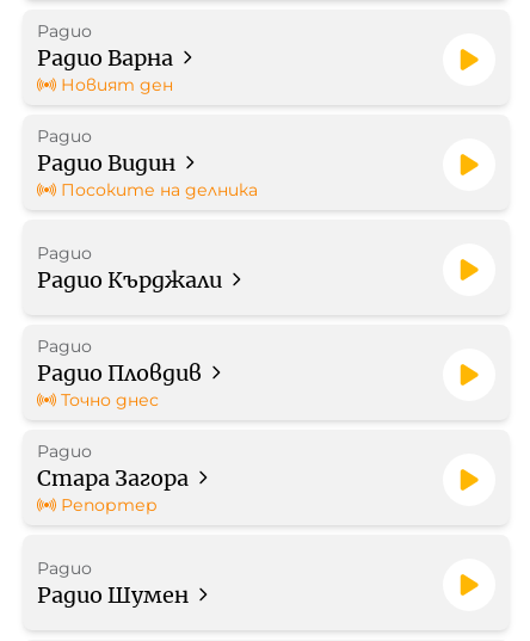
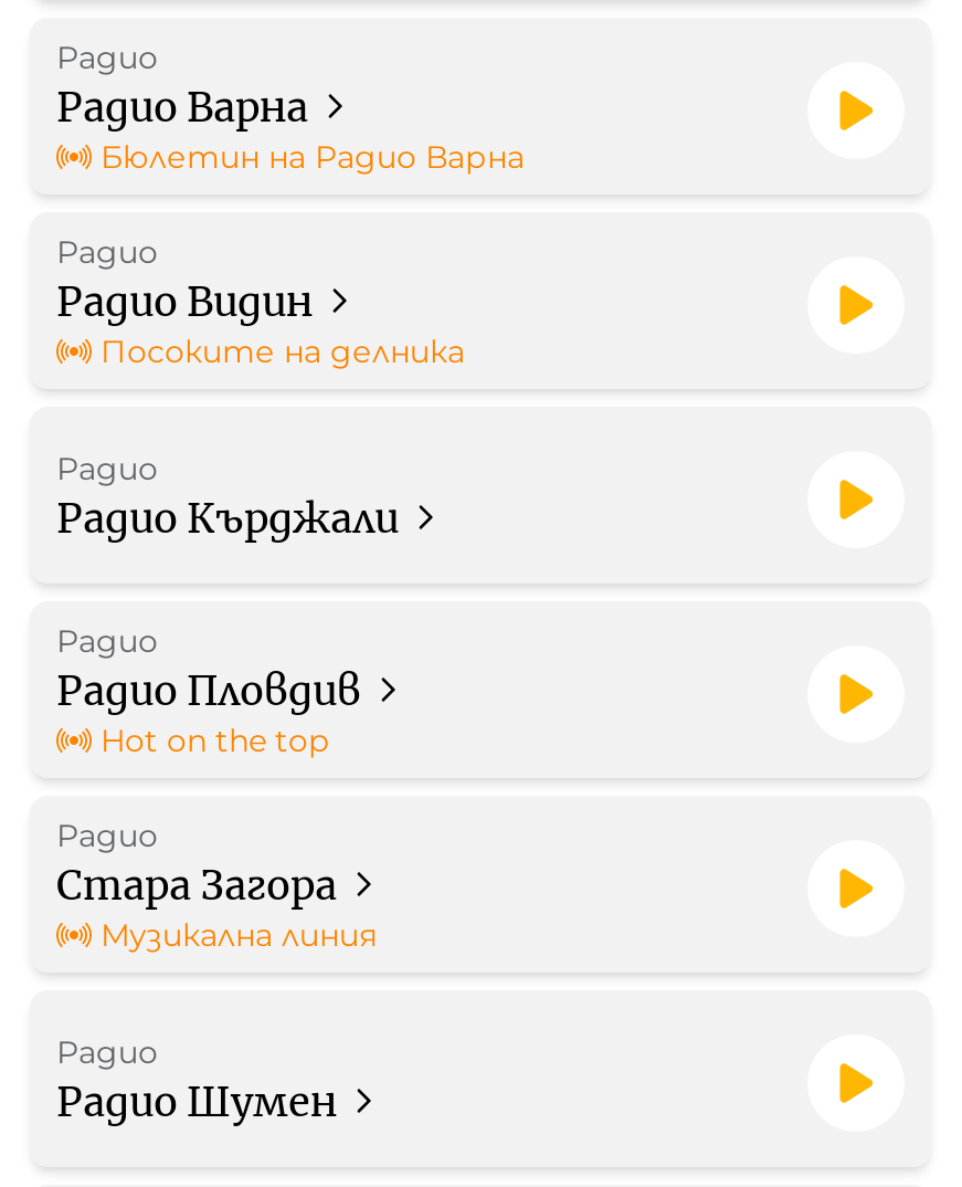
- Новият ден
+ Бюлетин на Радио Варна

- Точно днес
+ Hot on the top

- Репортер
+ Музикална линия
